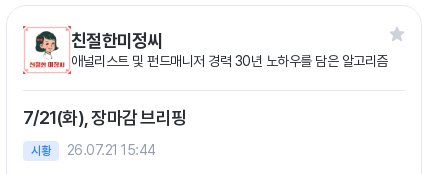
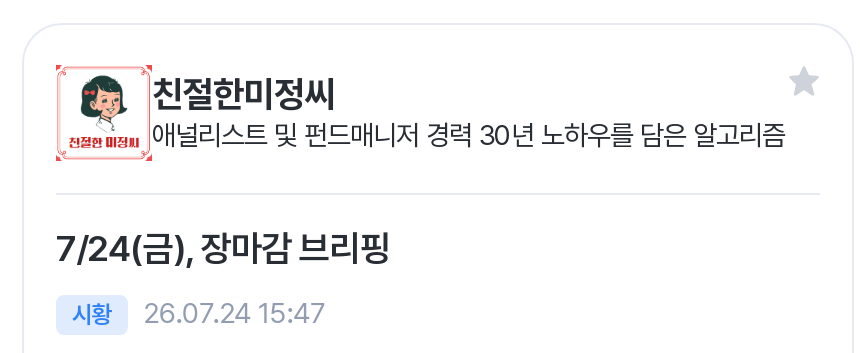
- 7/21(화), 장마감 브리핑
+ 7/24(금), 장마감 브리핑

- 시황 26.07.21 15:44
+ 시황 26.07.24 15:47
